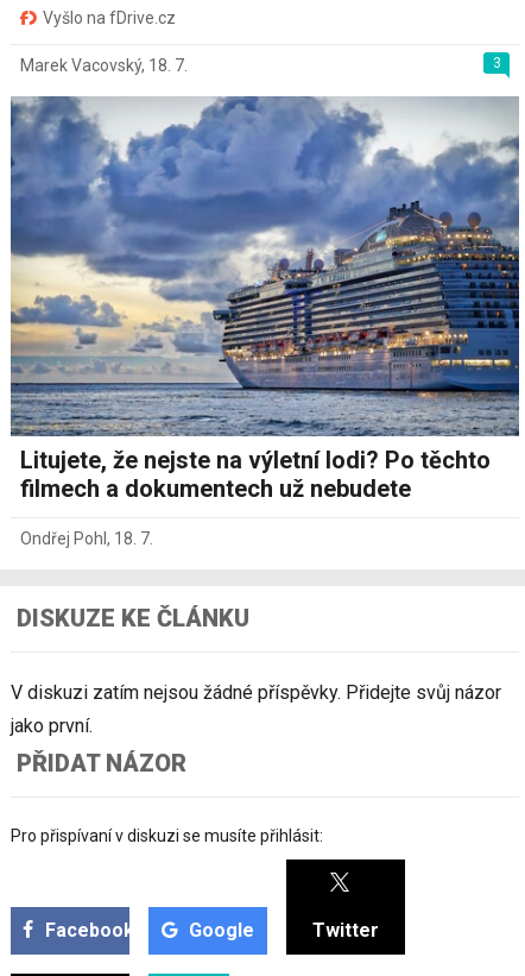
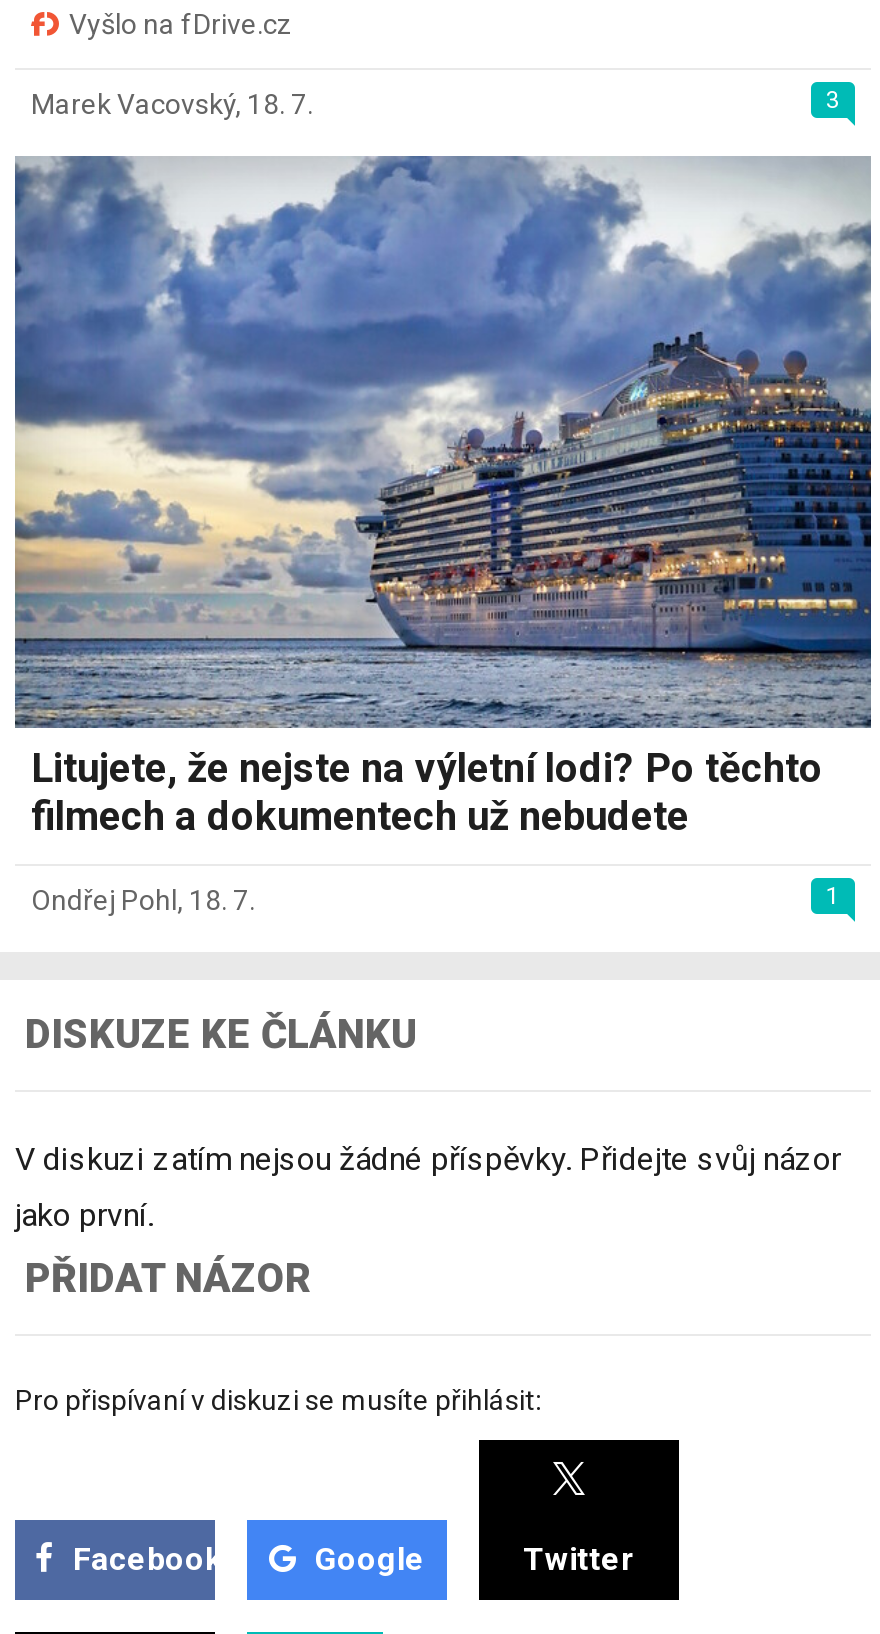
+ 1
